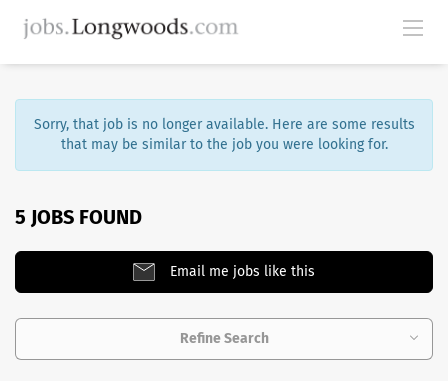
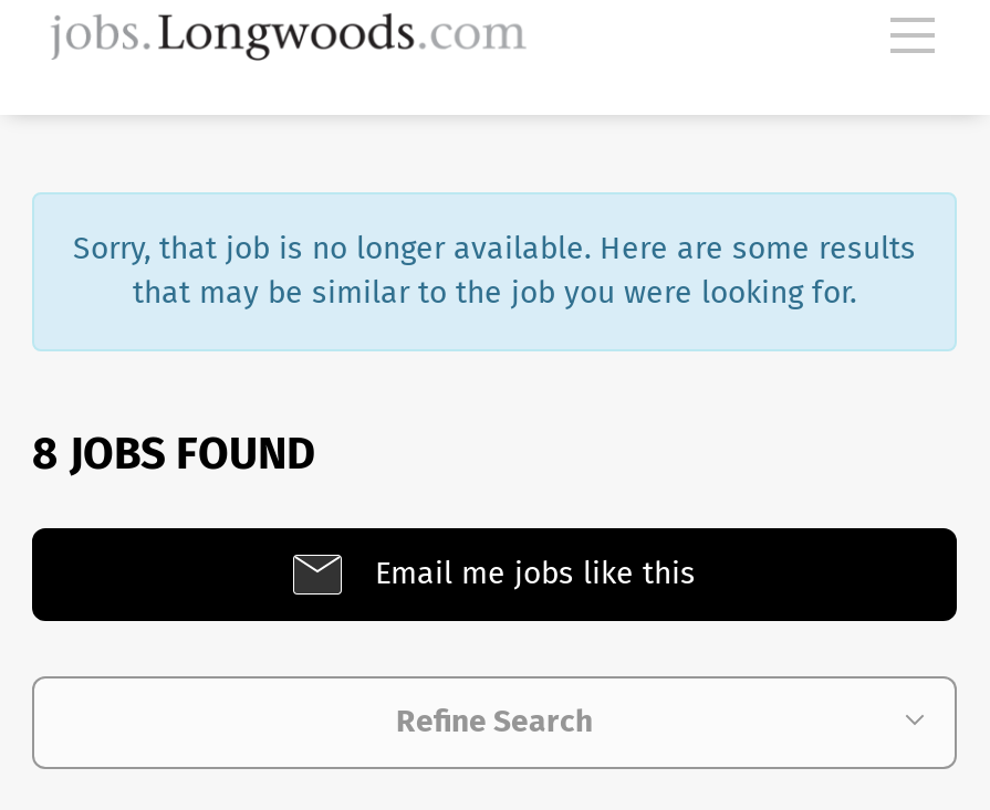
- 5 JOBS FOUND
+ 8 JOBS FOUND
